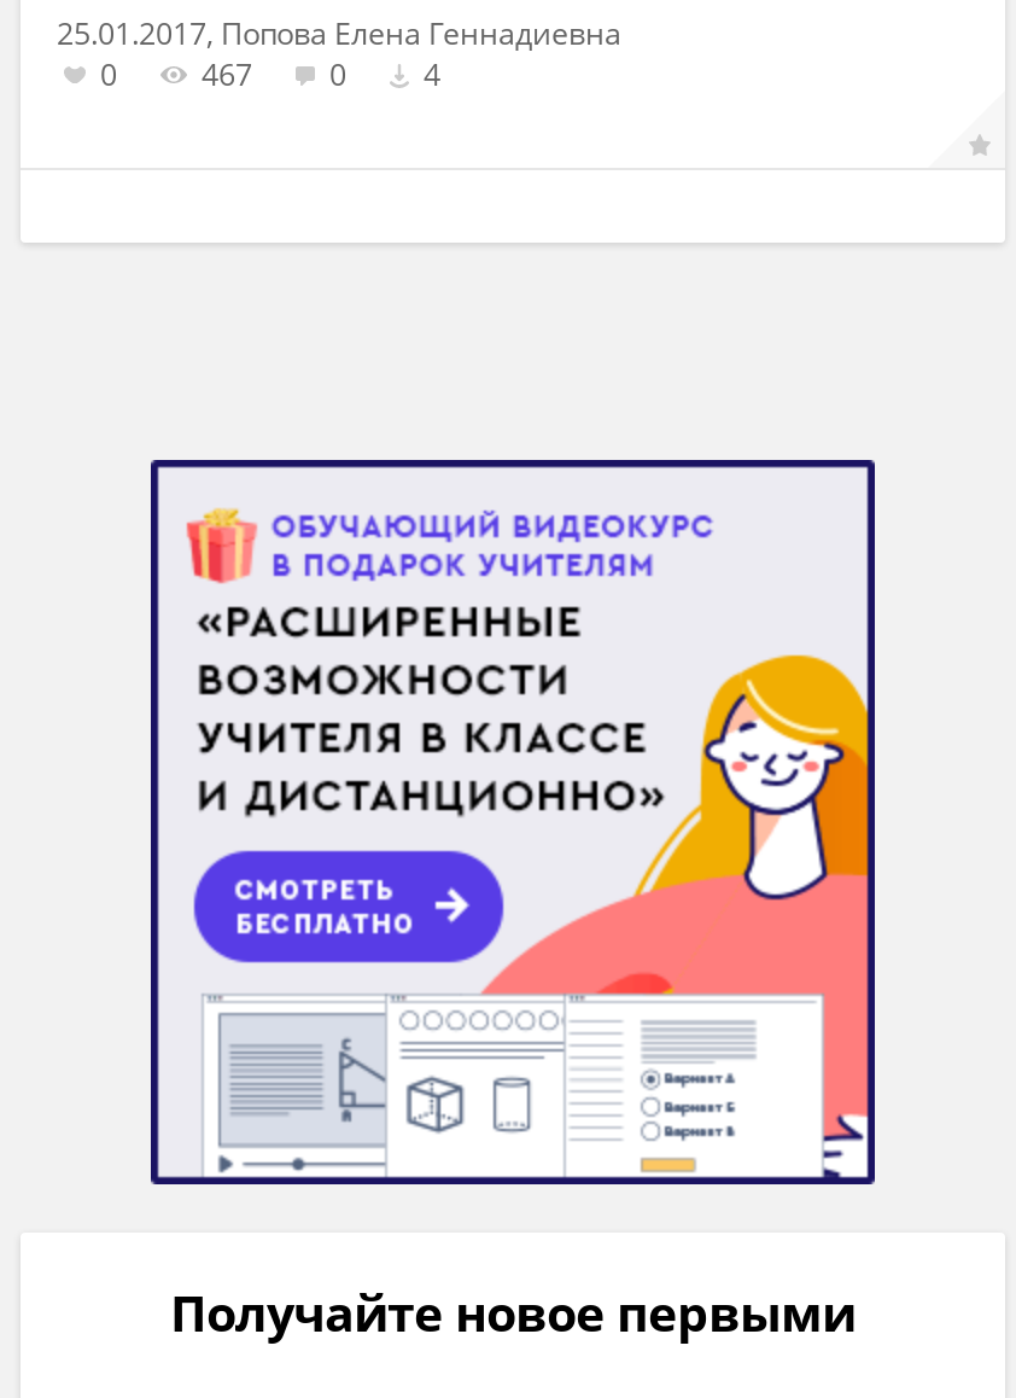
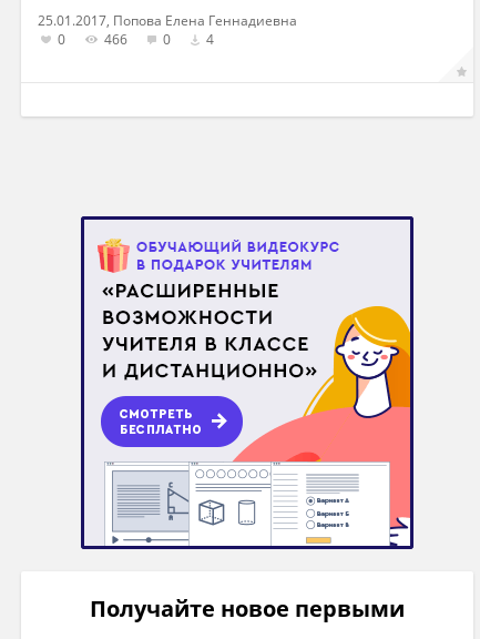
- 0 467 0 4
+ 0 466 0 4
